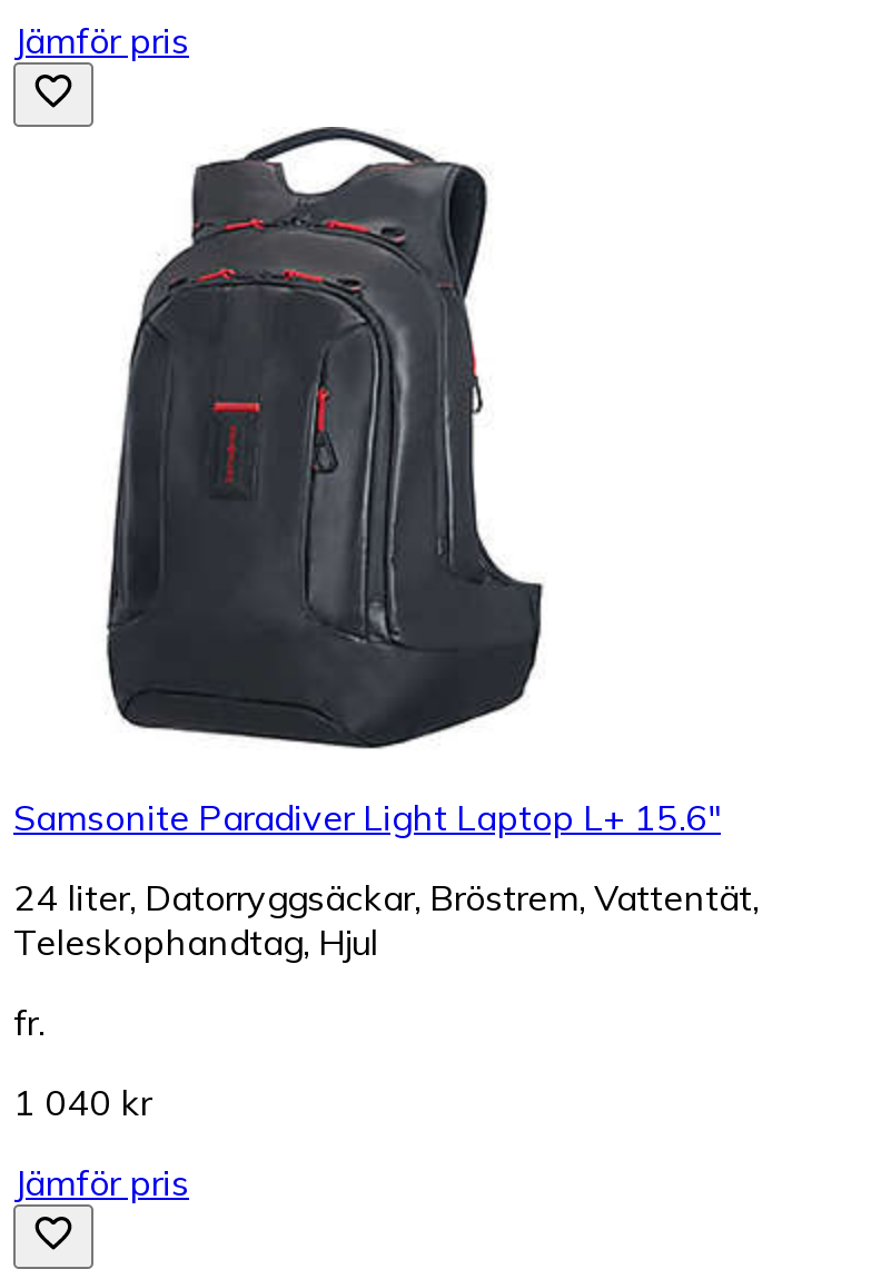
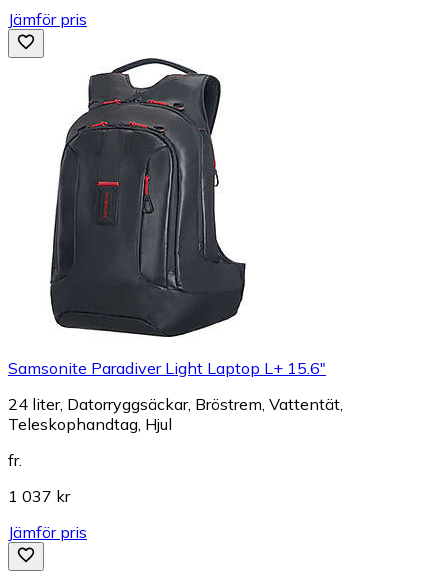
- 1 040 kr
+ 1 037 kr
